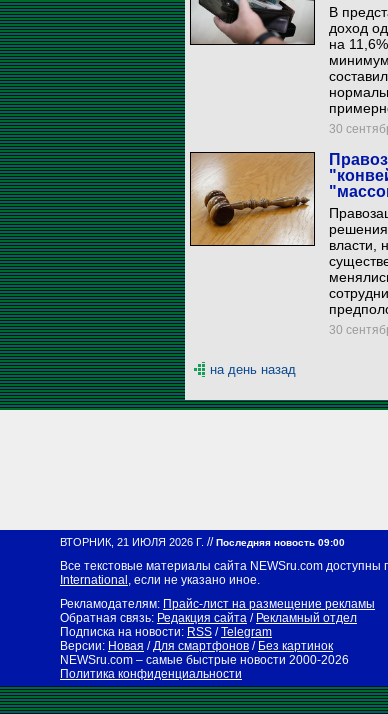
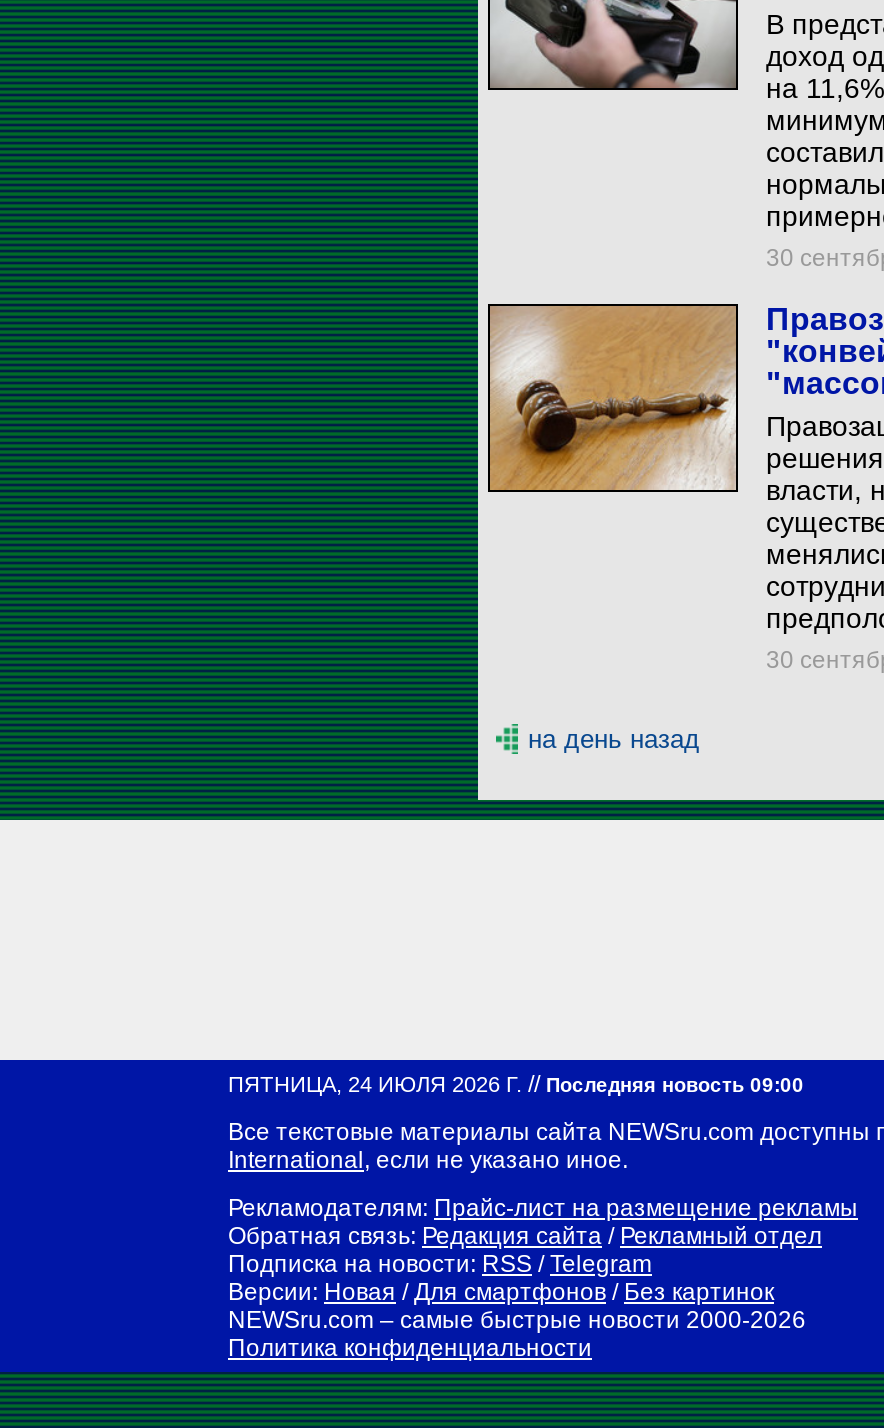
- ВТОРНИК, 21 ИЮЛЯ 2026 Г. // Последняя новость 09:00
+ ПЯТНИЦА, 24 ИЮЛЯ 2026 Г. // Последняя новость 09:00
